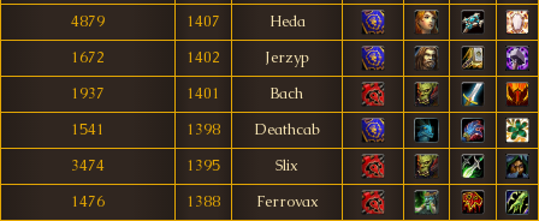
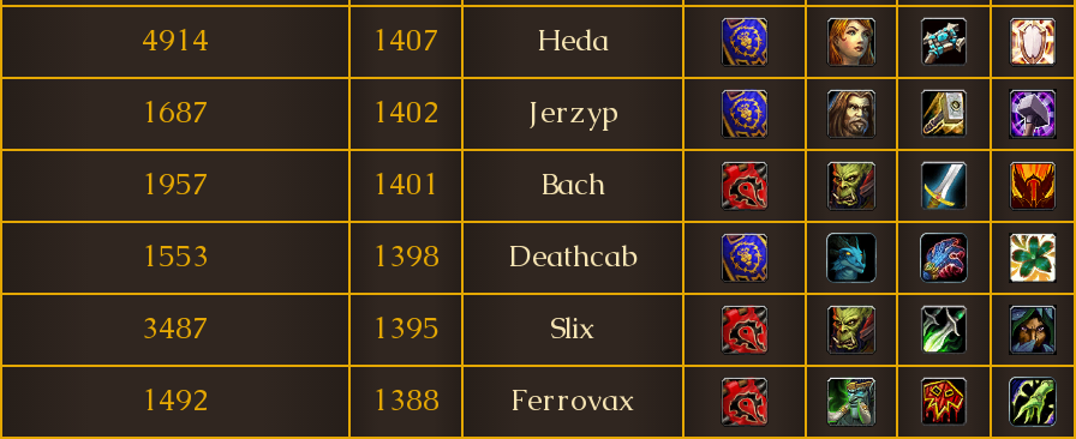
- 4879
+ 4914

- 1672
+ 1687

- 1937
+ 1957

- 1541
+ 1553

- 3474
+ 3487

- 1476
+ 1492
